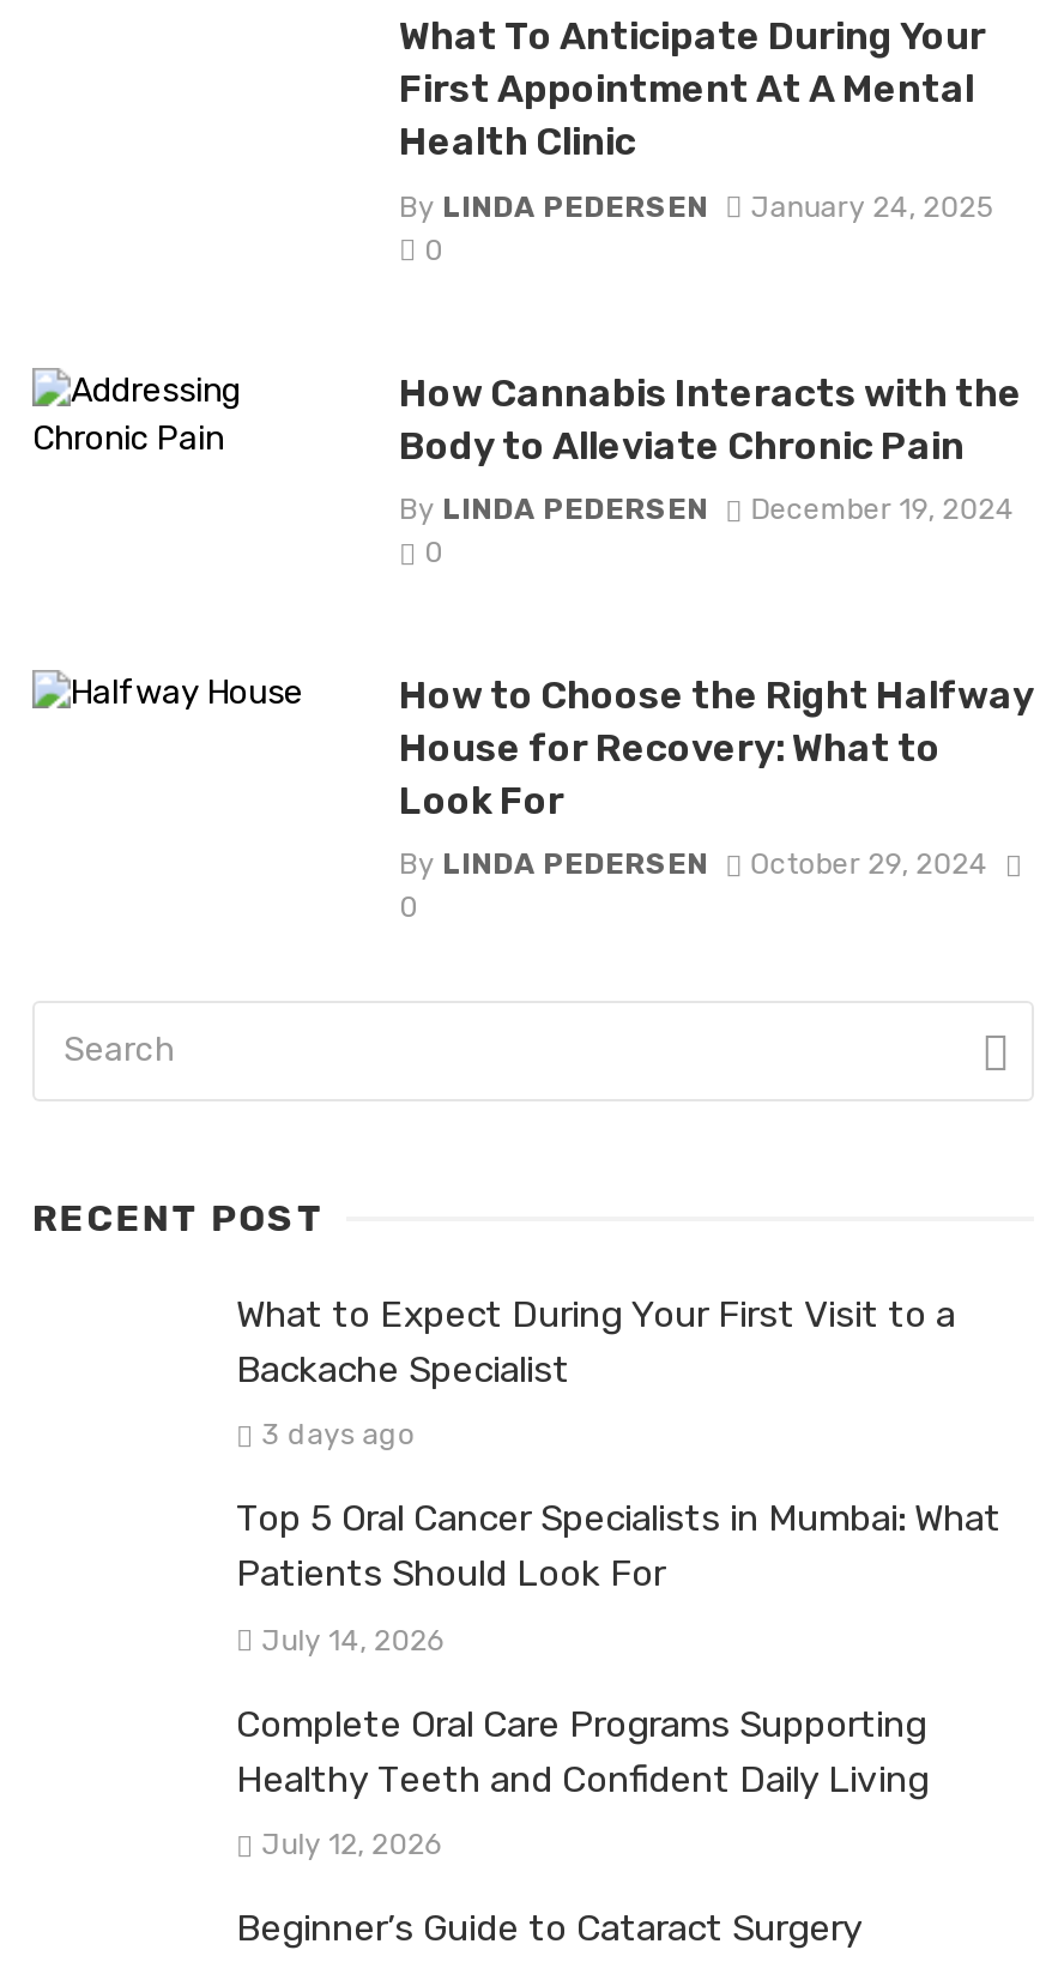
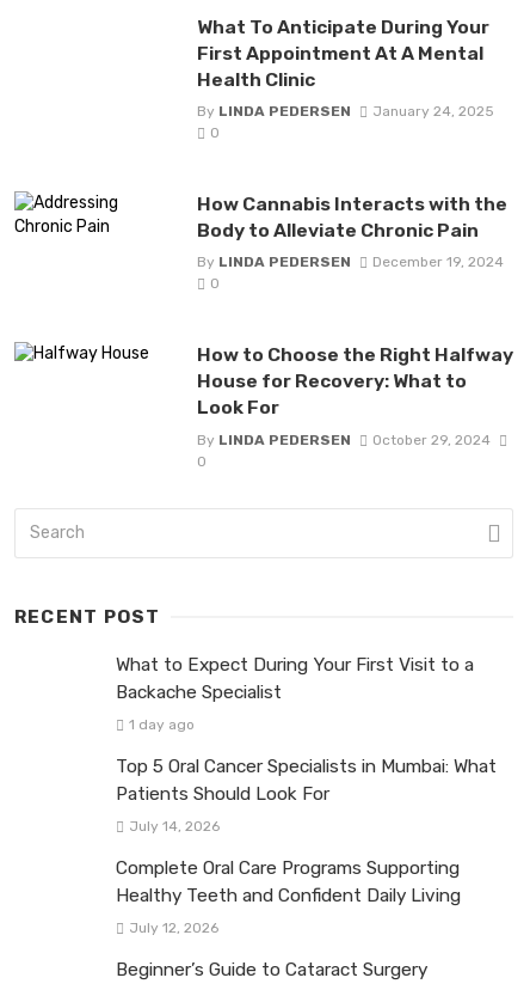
- 3 days ago
+ 1 day ago
